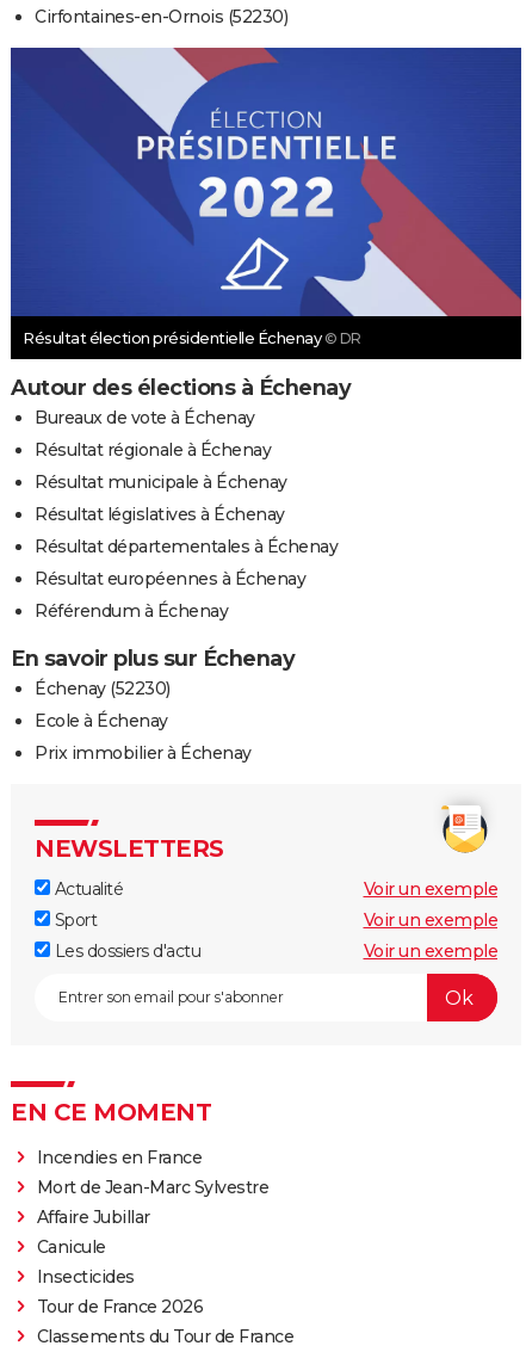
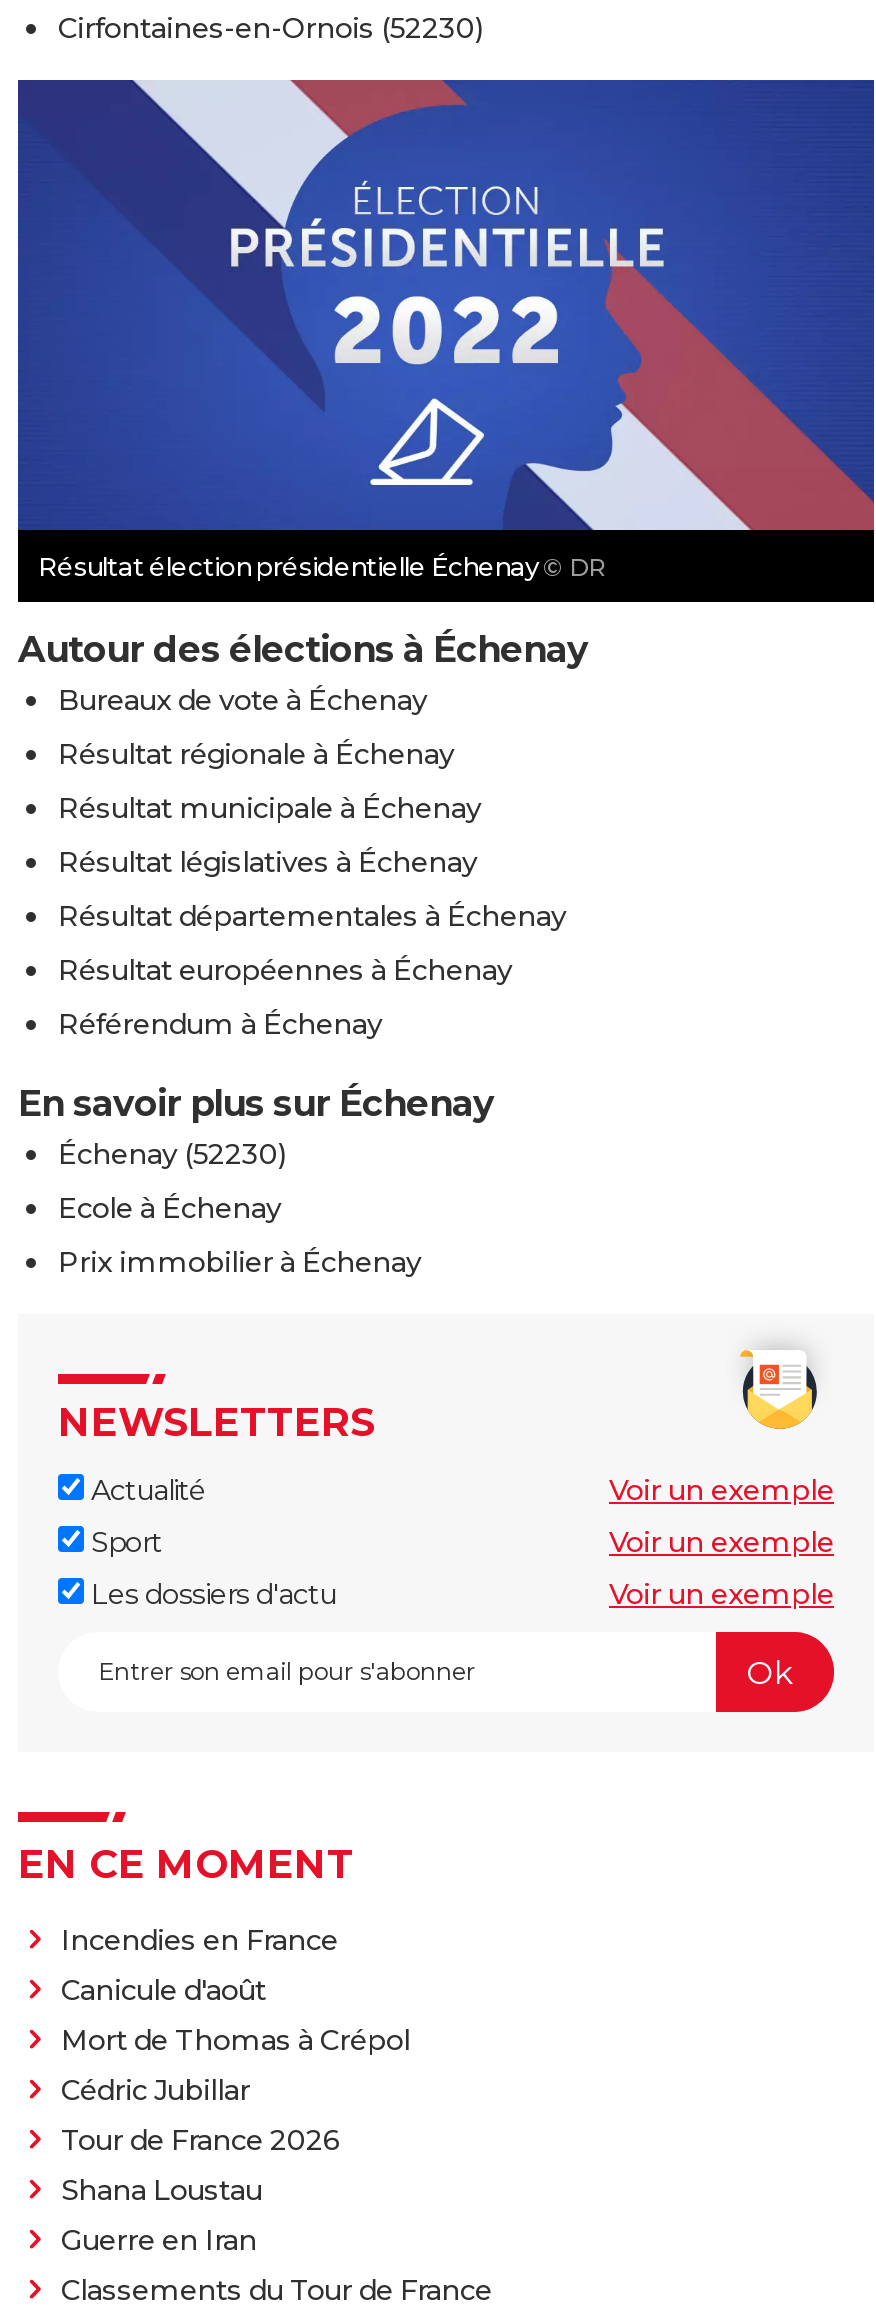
- Mort de Jean-Marc Sylvestre
- Affaire Jubillar
- Canicule
- Insecticides
+ Canicule d'août
+ Mort de Thomas à Crépol
+ Cédric Jubillar

moved up: Tour de France 2026

+ Shana Loustau
+ Guerre en Iran
